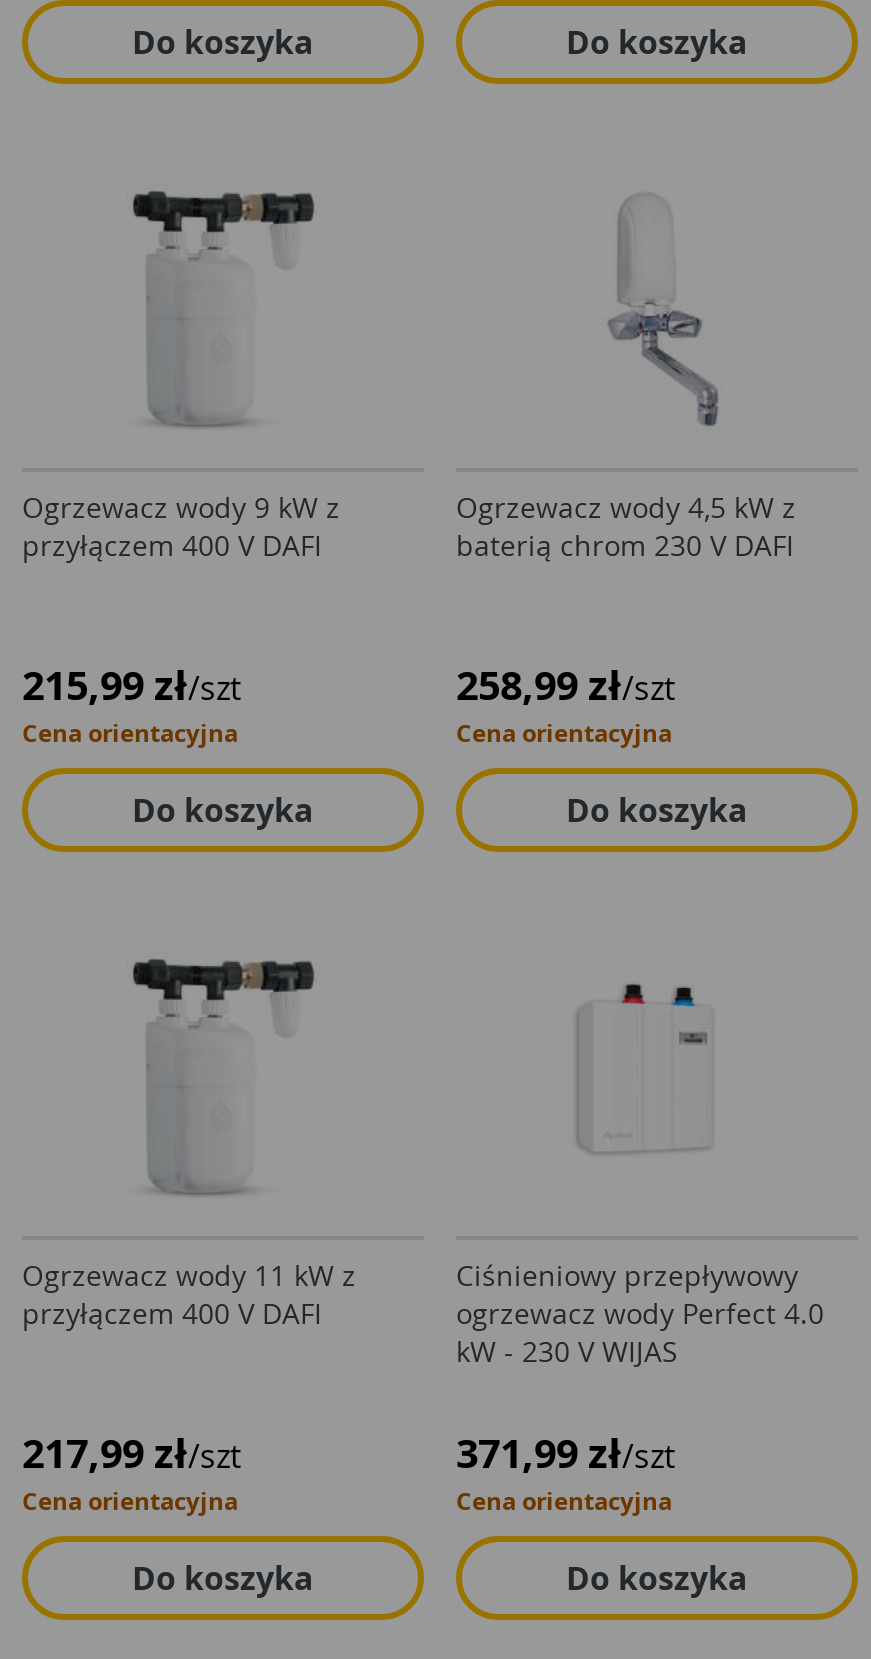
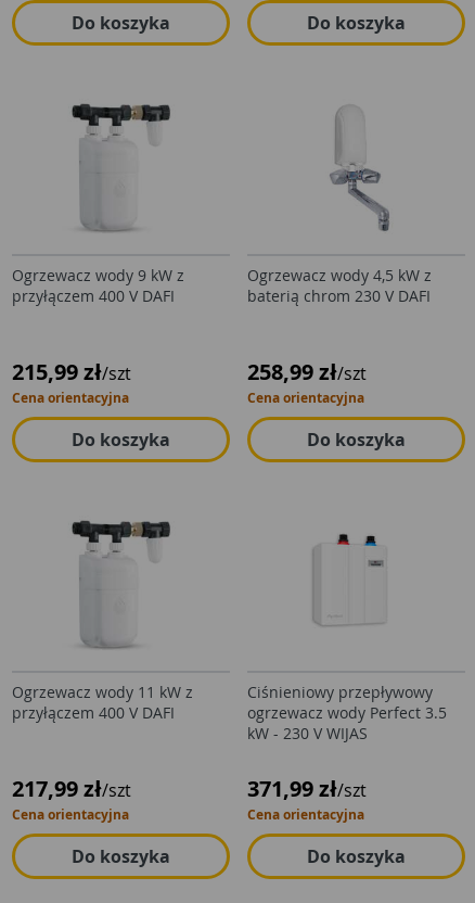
- ogrzewacz wody Perfect 4.0
+ ogrzewacz wody Perfect 3.5
